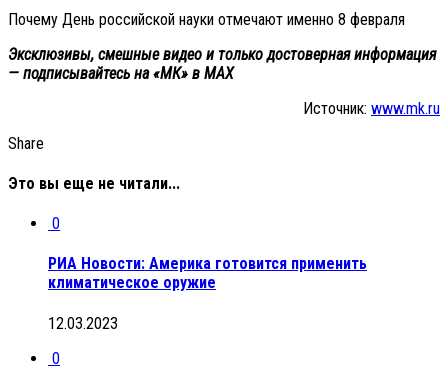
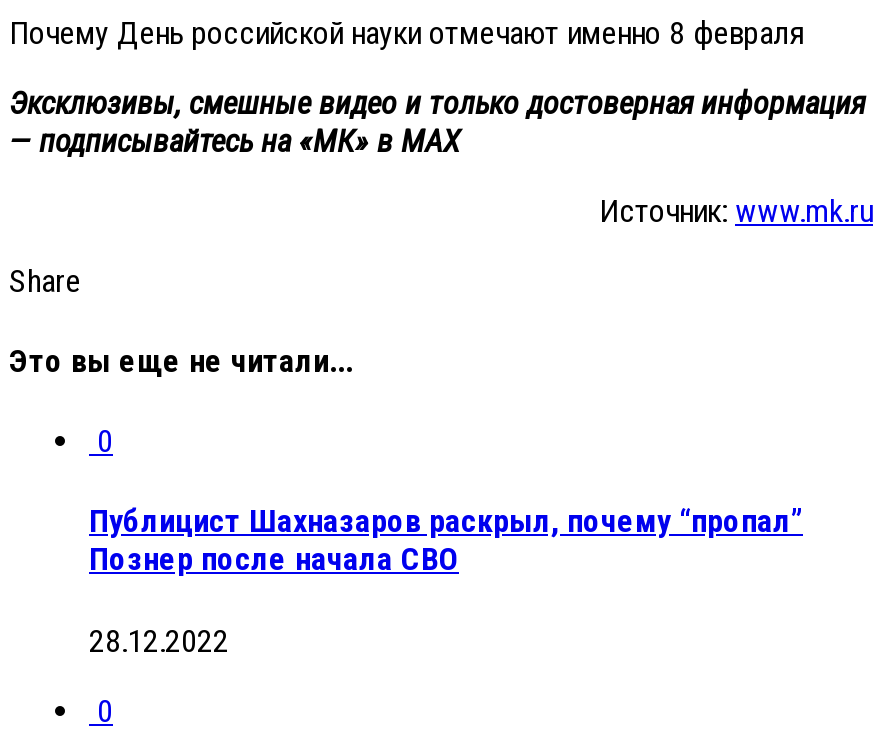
- РИА Новости: Америка готовится применить
- климатическое оружие
+ Публицист Шахназаров раскрыл, почему “пропал”
+ Познер после начала СВО

- 12.03.2023
+ 28.12.2022
